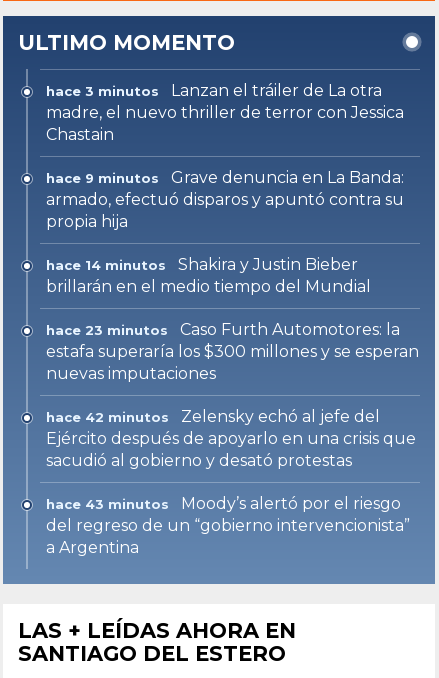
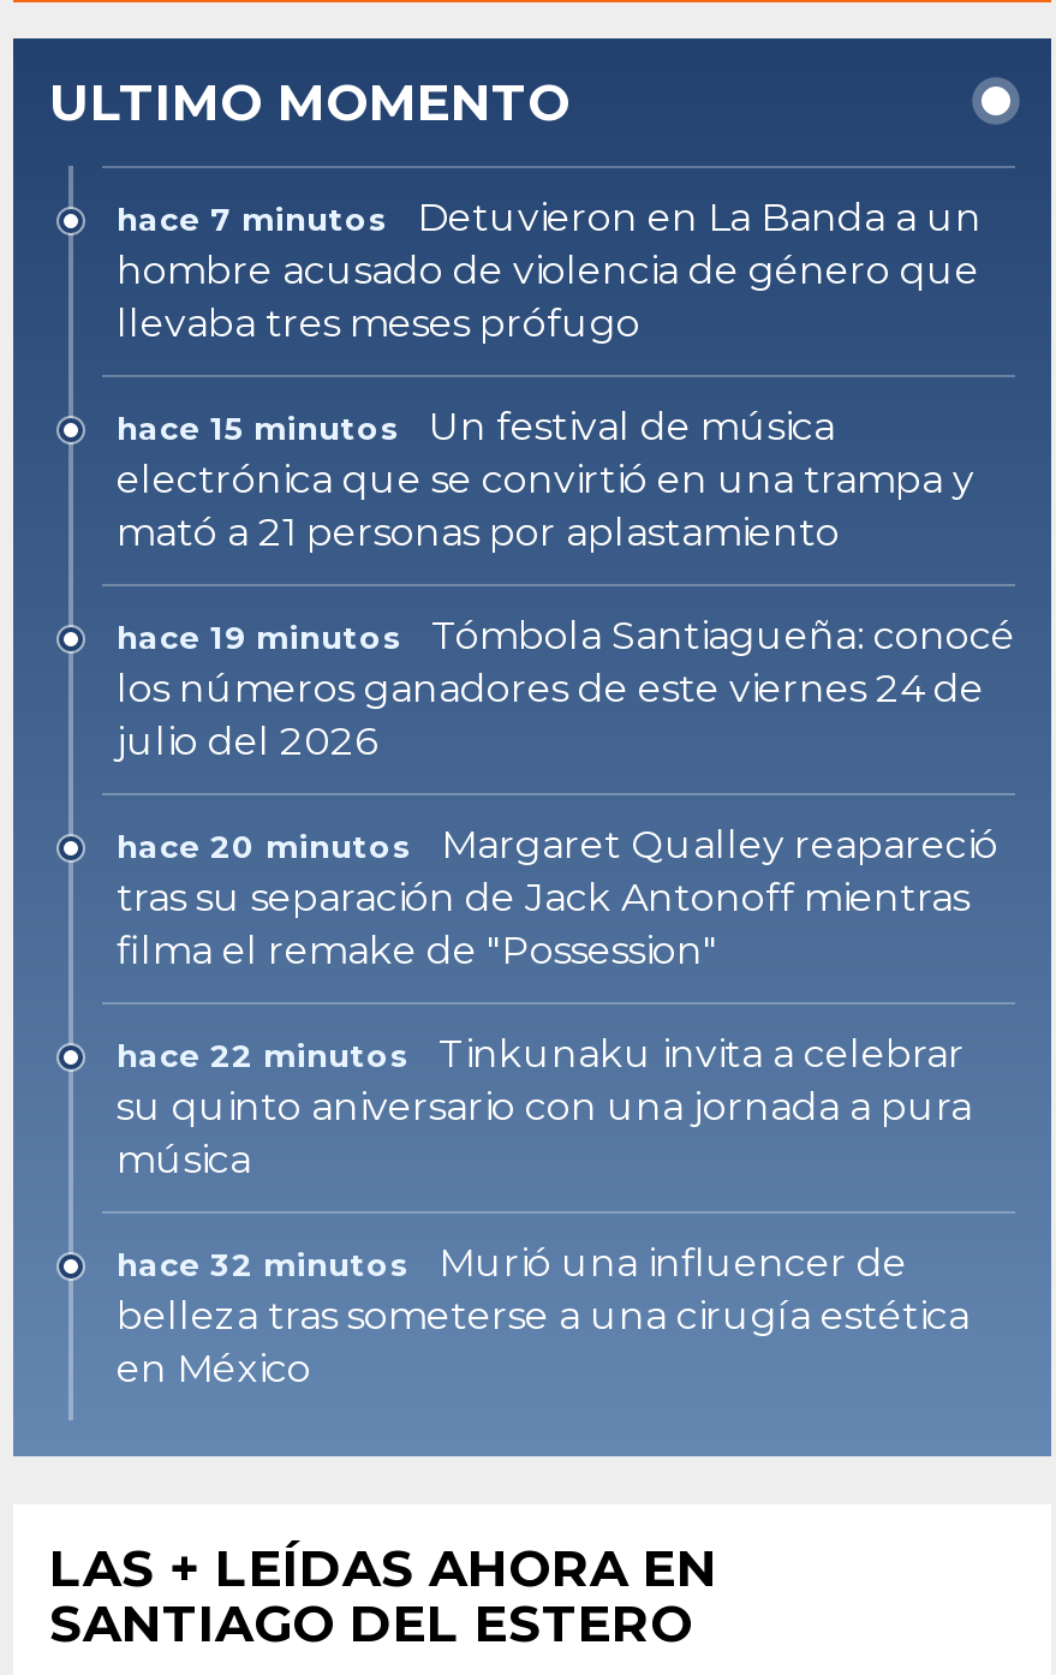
- hace 3 minutos
- Lanzan el tráiler de La otra
- madre, el nuevo thriller de terror con Jessica
- Chastain
+ hace 7 minutos
+ Detuvieron en La Banda a un
+ hombre acusado de violencia de género que
+ llevaba tres meses prófugo

- hace 9 minutos
- Grave denuncia en La Banda:
- armado, efectuó disparos y apuntó contra su
- propia hija
+ hace 15 minutos
+ Un festival de música
+ electrónica que se convirtió en una trampa y
+ mató a 21 personas por aplastamiento

- hace 14 minutos
- Shakira y Justin Bieber
- brillarán en el medio tiempo del Mundial
+ hace 19 minutos
+ Tómbola Santiagueña: conocé
+ los números ganadores de este viernes 24 de
+ julio del 2026

- hace 23 minutos
- Caso Furth Automotores: la
- estafa superaría los $300 millones y se esperan
- nuevas imputaciones
+ hace 20 minutos
+ Margaret Qualley reapareció
+ tras su separación de Jack Antonoff mientras
+ filma el remake de "Possession"

- hace 42 minutos
- Zelensky echó al jefe del
- Ejército después de apoyarlo en una crisis que
- sacudió al gobierno y desató protestas
+ hace 22 minutos
+ Tinkunaku invita a celebrar
+ su quinto aniversario con una jornada a pura
+ música

- hace 43 minutos
- Moody’s alertó por el riesgo
- del regreso de un “gobierno intervencionista”
- a Argentina
+ hace 32 minutos
+ Murió una influencer de
+ belleza tras someterse a una cirugía estética
+ en México
